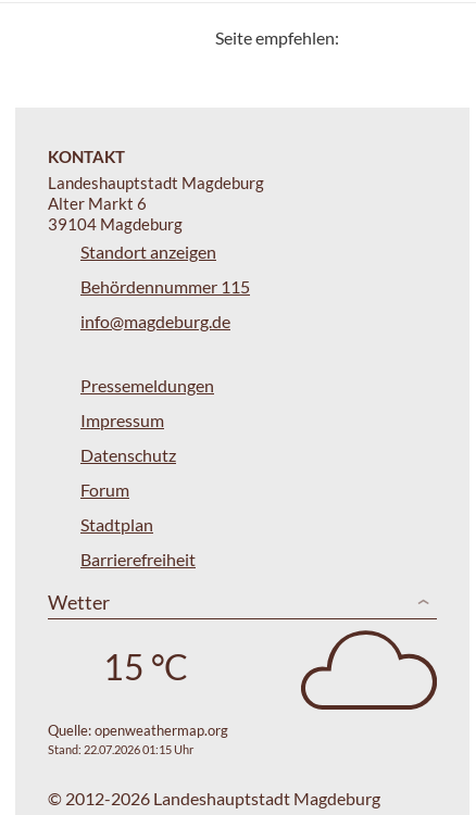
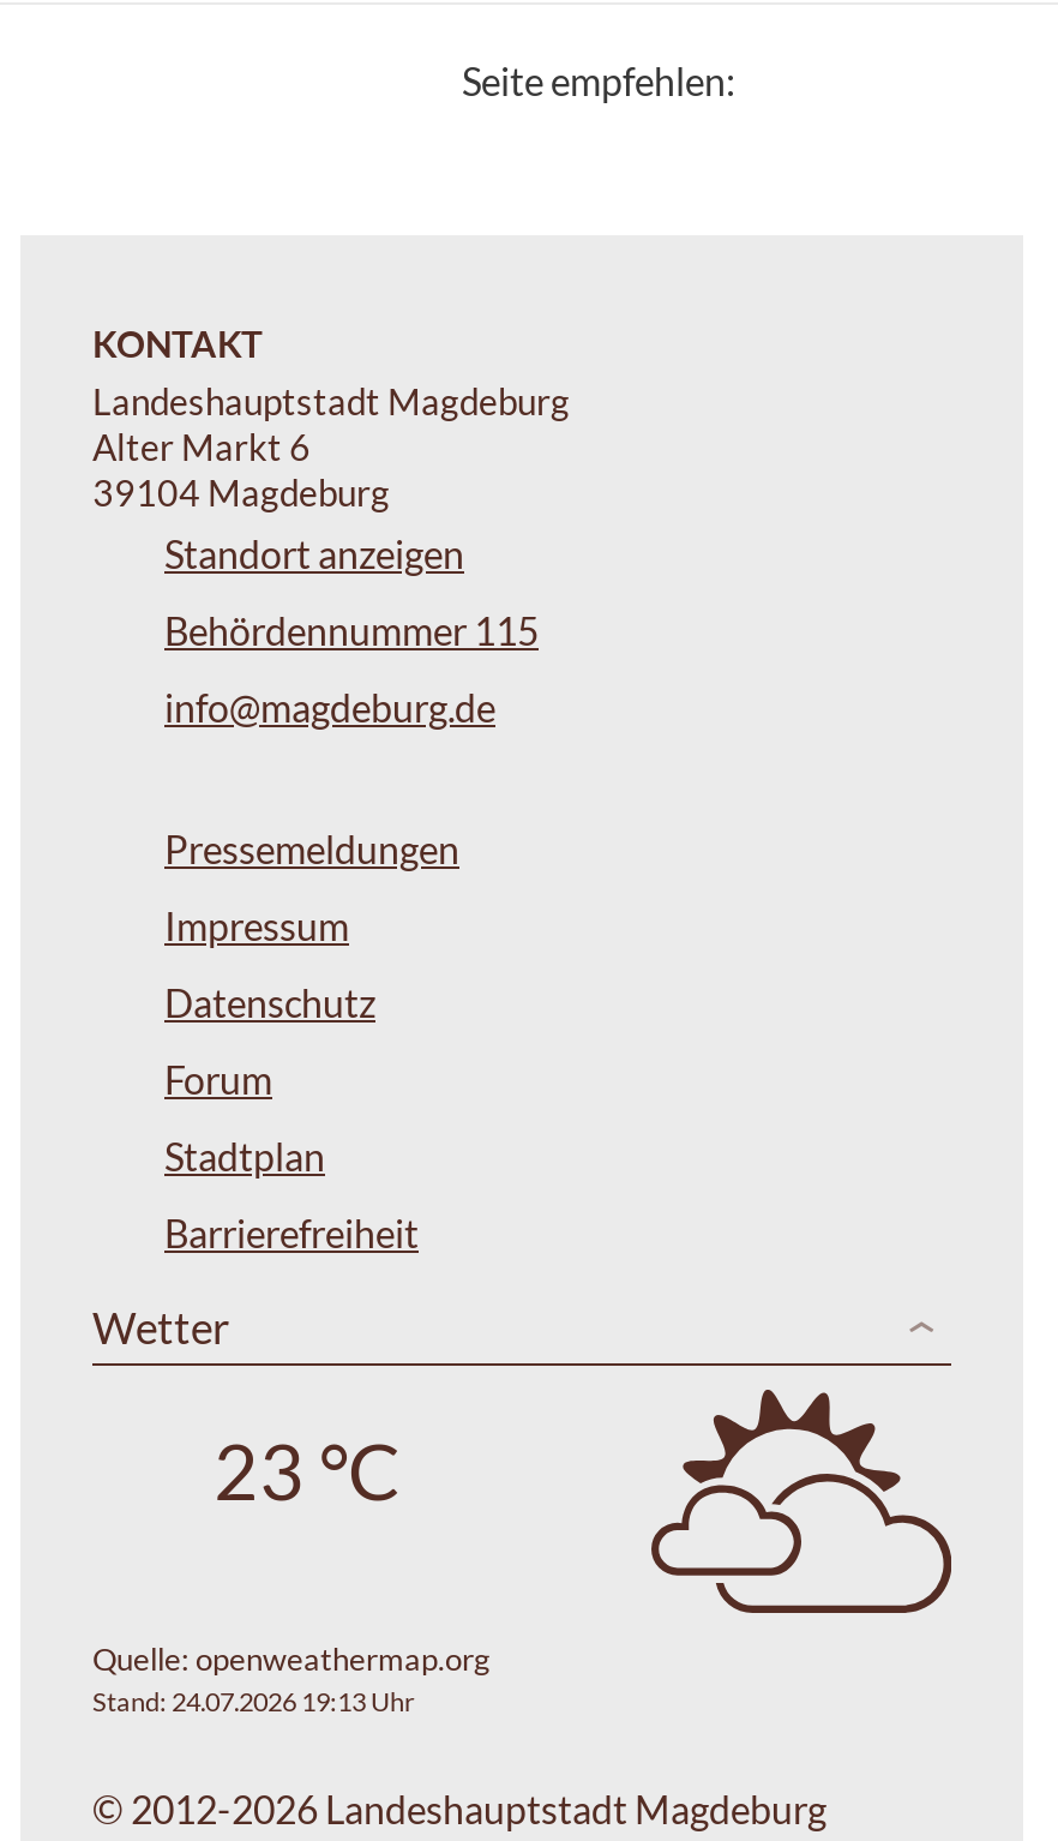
- [image]
+ [image]

- 15 °C
+ 23 °C

- Stand: 22.07.2026 01:15 Uhr
+ Stand: 24.07.2026 19:13 Uhr
